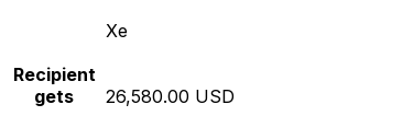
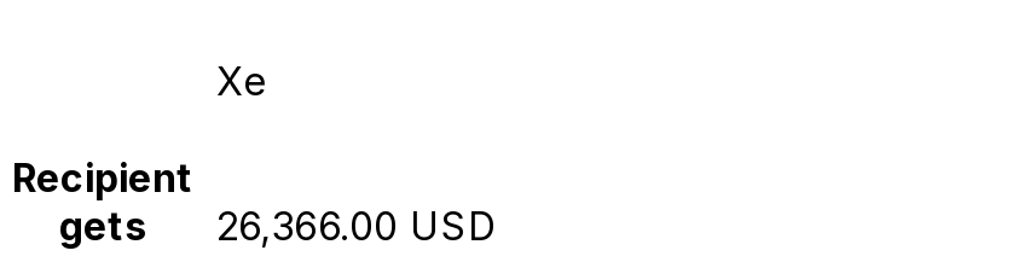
- gets 26,580.00 USD
+ gets 26,366.00 USD
